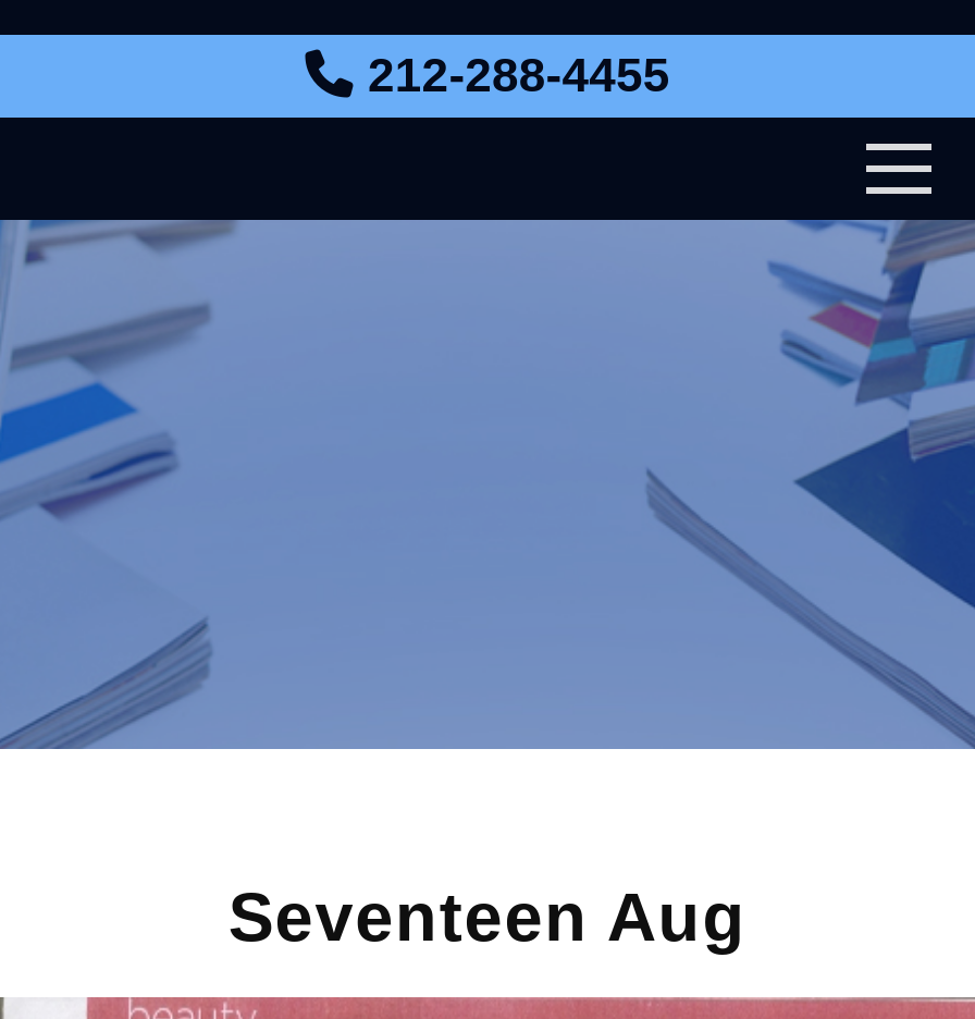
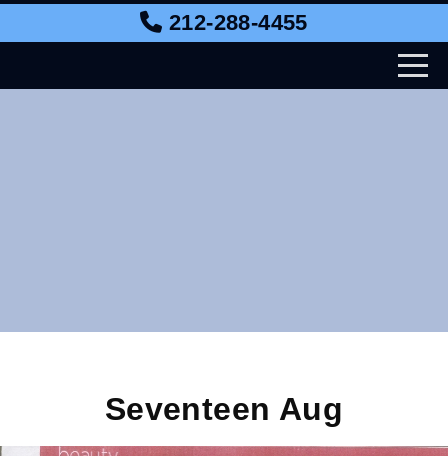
- [image]
